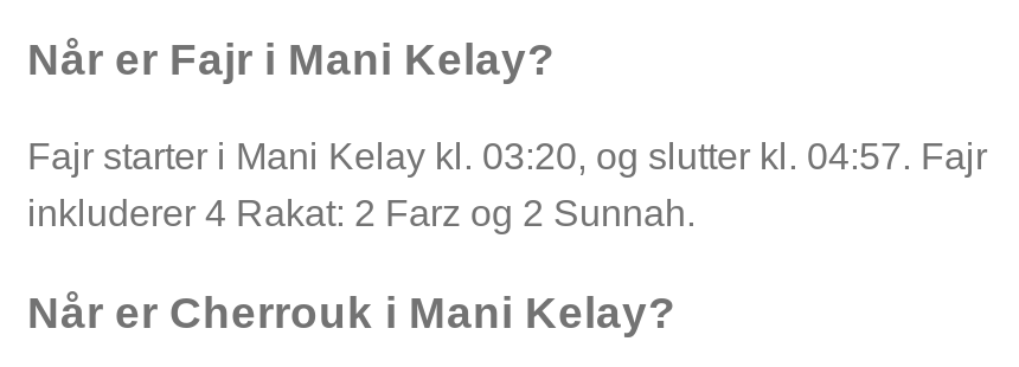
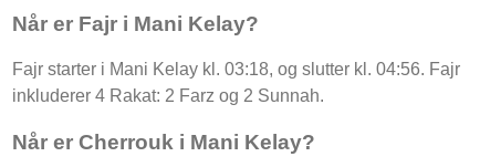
- Fajr starter i Mani Kelay kl. 03:20, og slutter kl. 04:57. Fajr
+ Fajr starter i Mani Kelay kl. 03:18, og slutter kl. 04:56. Fajr
